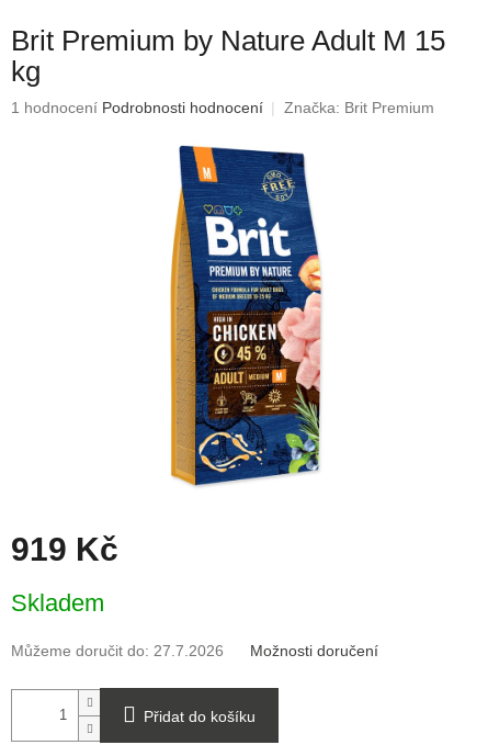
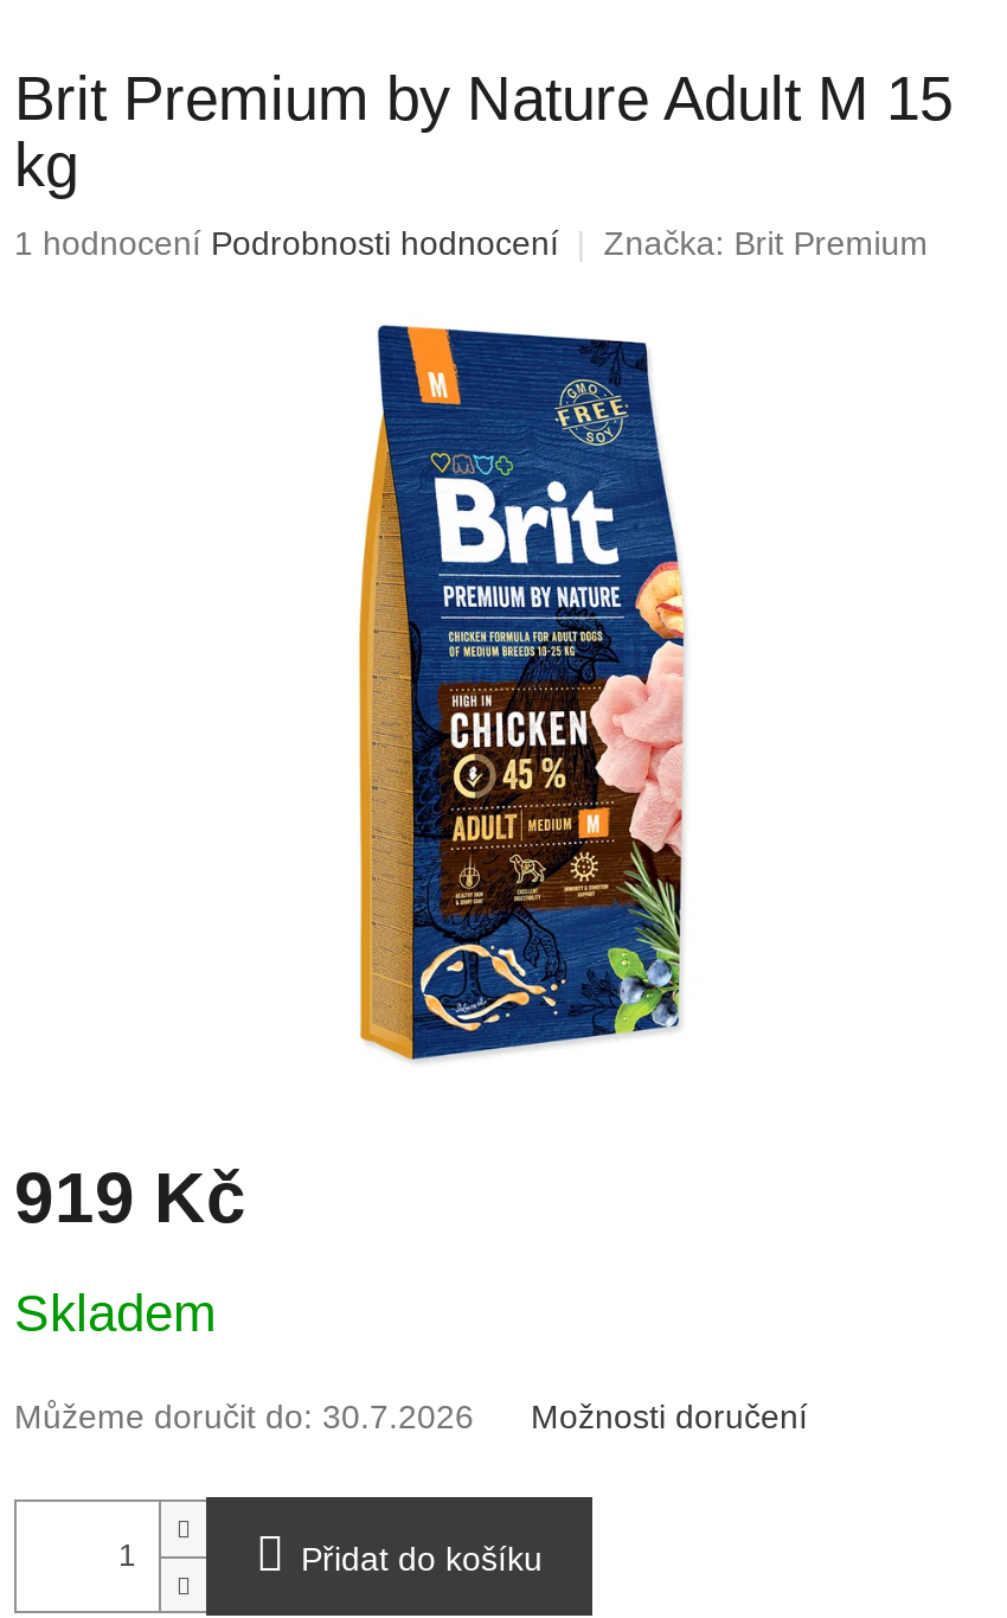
- Můžeme doručit do: 27.7.2026
+ Můžeme doručit do: 30.7.2026
